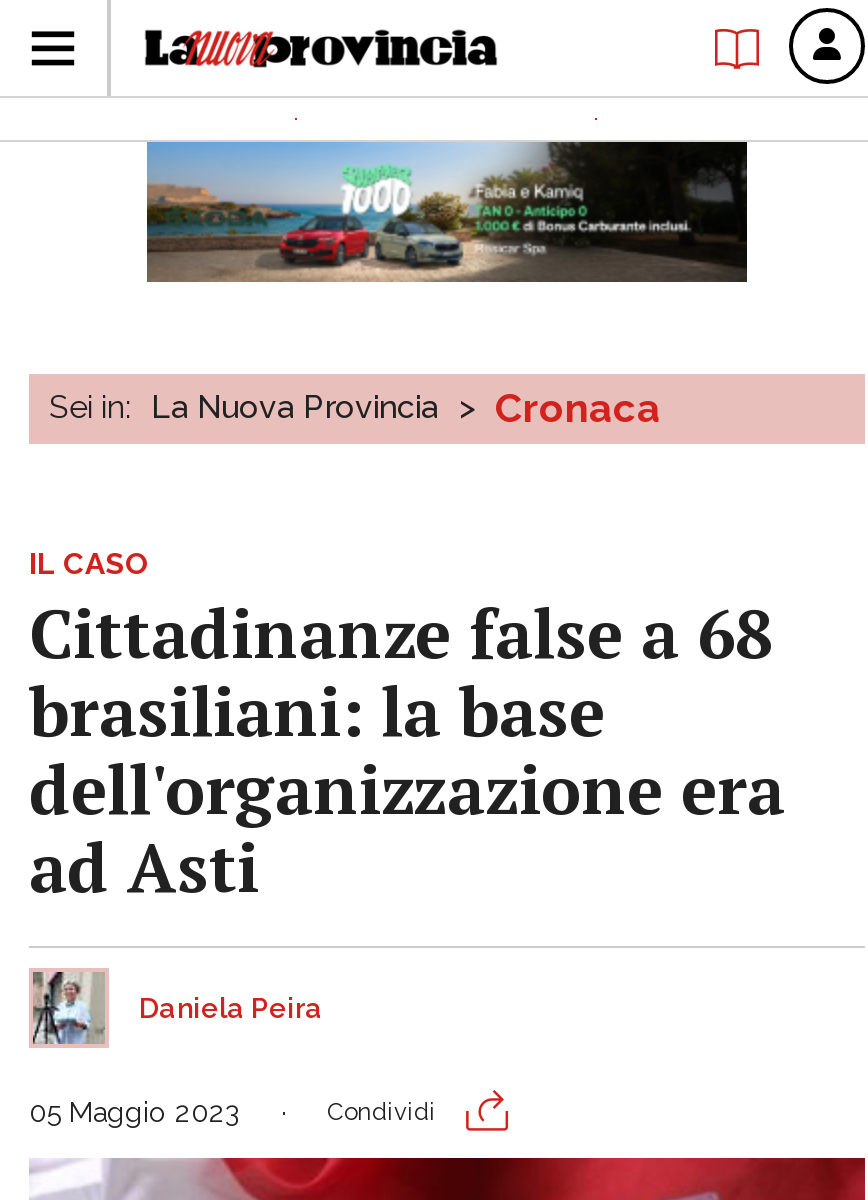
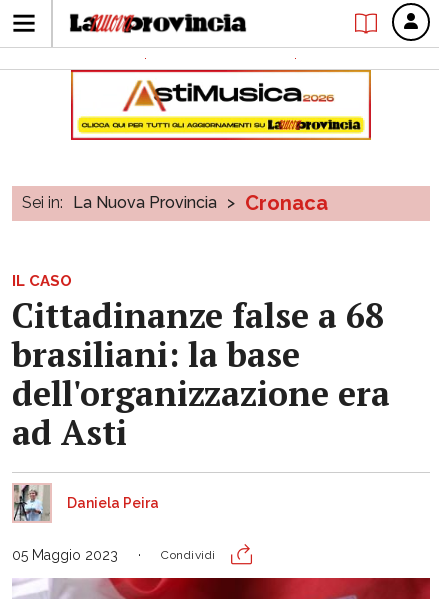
- [image]
+ [image]
